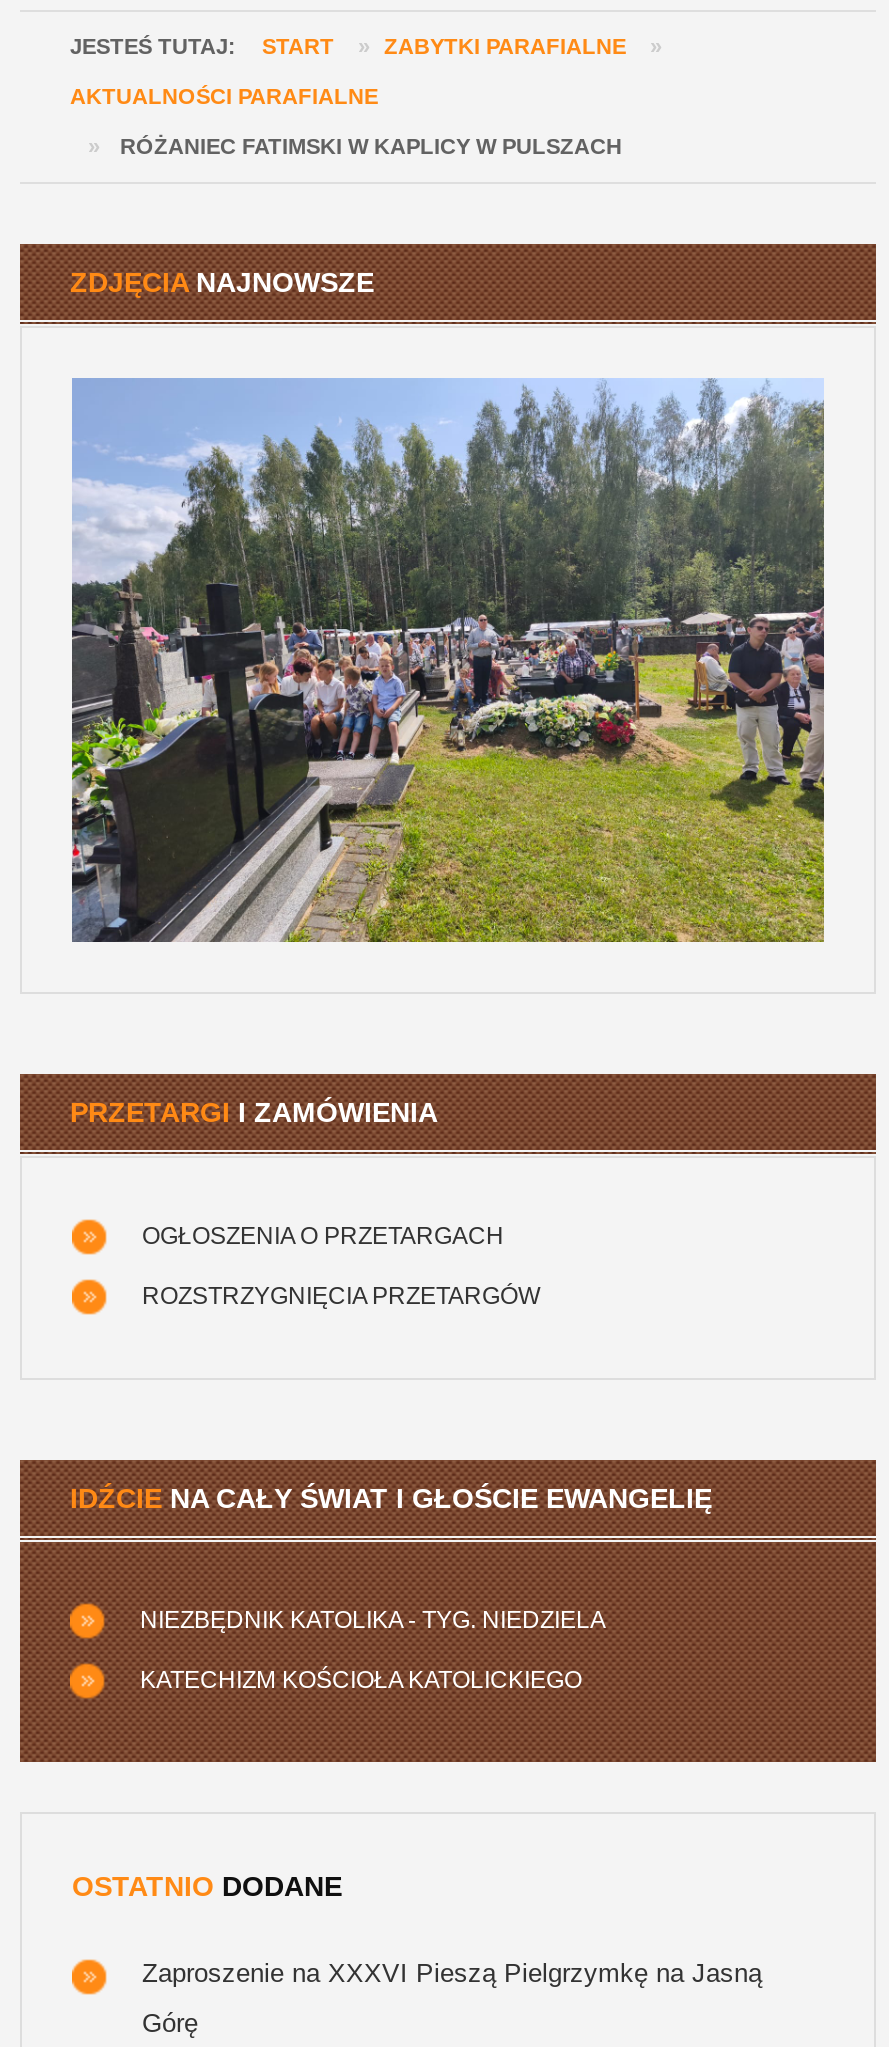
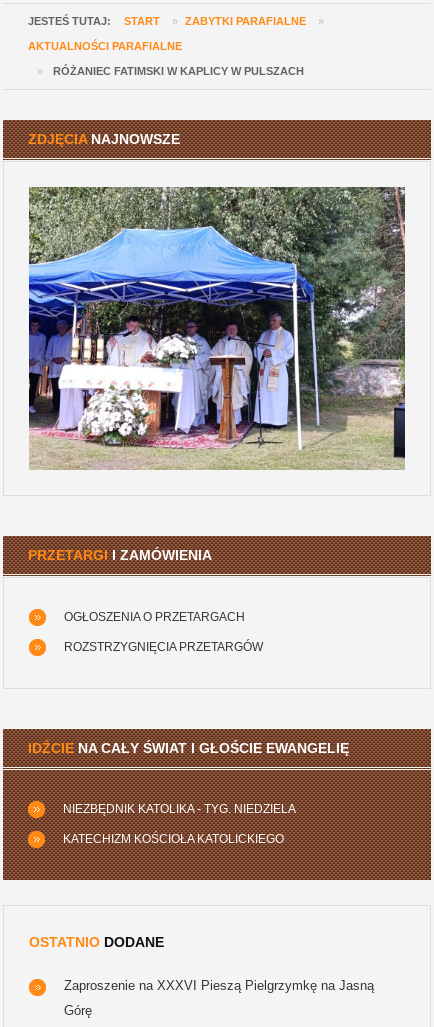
- [image]
+ [image]
